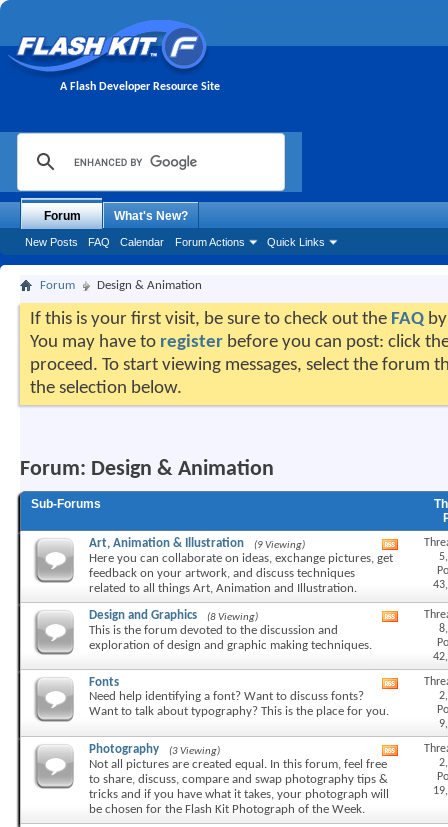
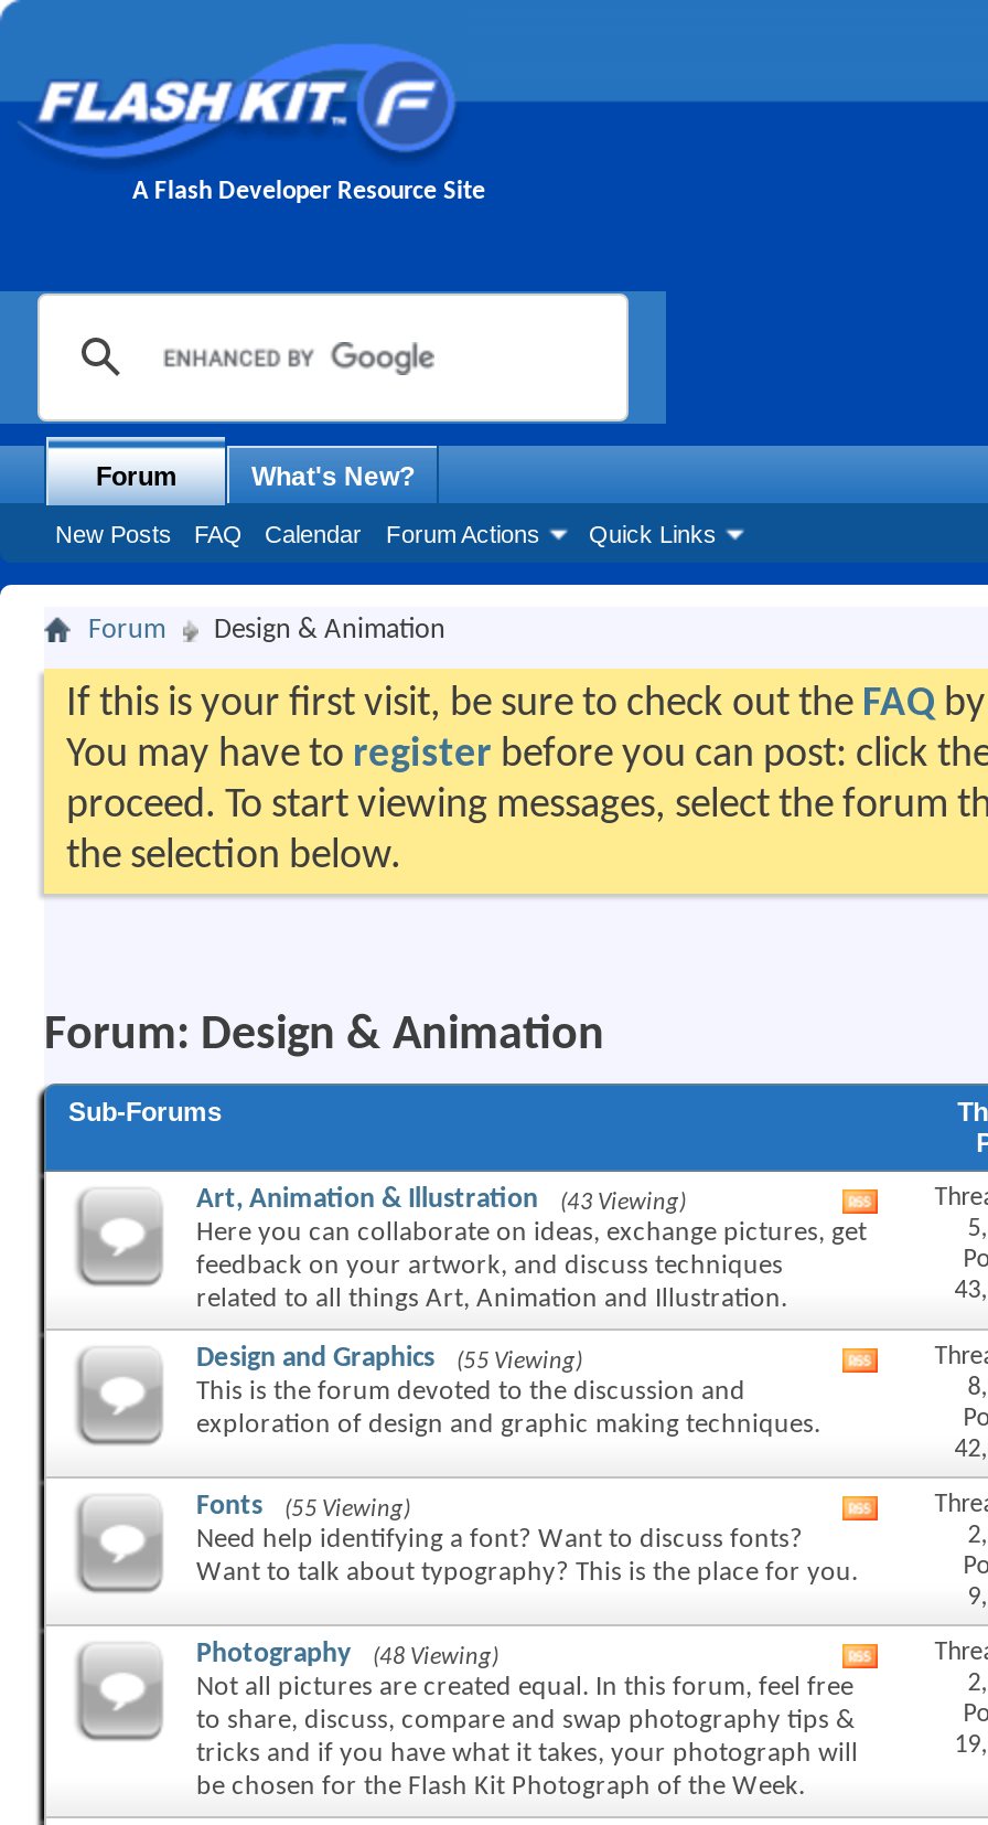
- Art, Animation & Illustration (9 Viewing)
+ Art, Animation & Illustration (43 Viewing)

- Design and Graphics (8 Viewing)
+ Design and Graphics (55 Viewing)

+ (55 Viewing)

- Photography (3 Viewing)
+ Photography (48 Viewing)
